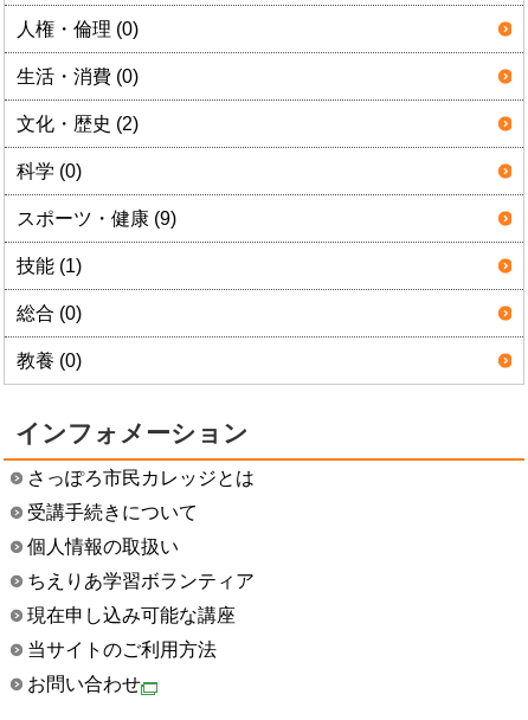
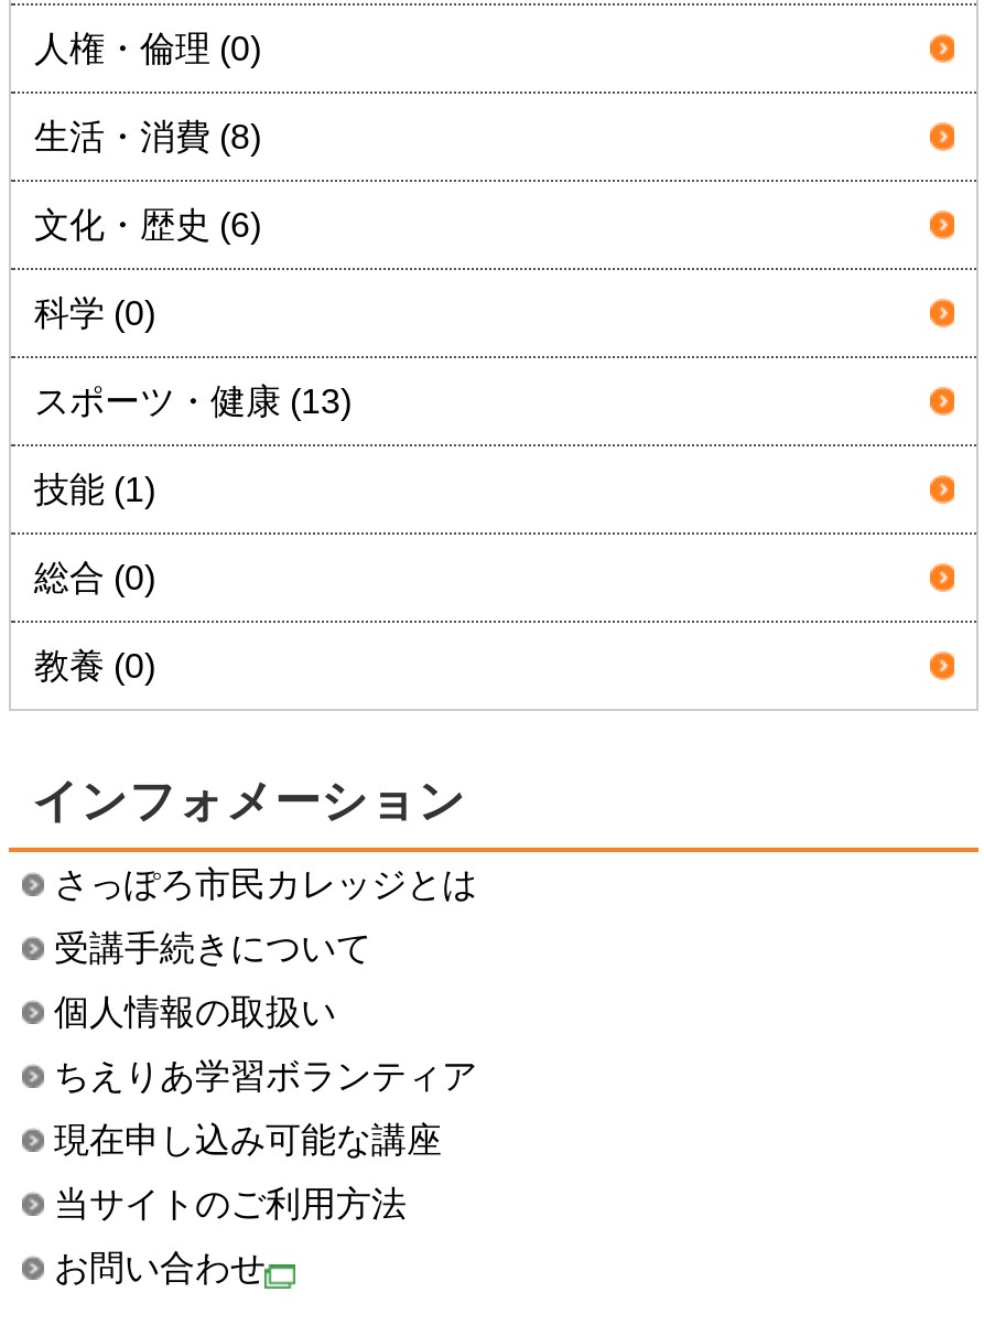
- 生活・消費 (0)
+ 生活・消費 (8)

- 文化・歴史 (2)
+ 文化・歴史 (6)

- スポーツ・健康 (9)
+ スポーツ・健康 (13)
